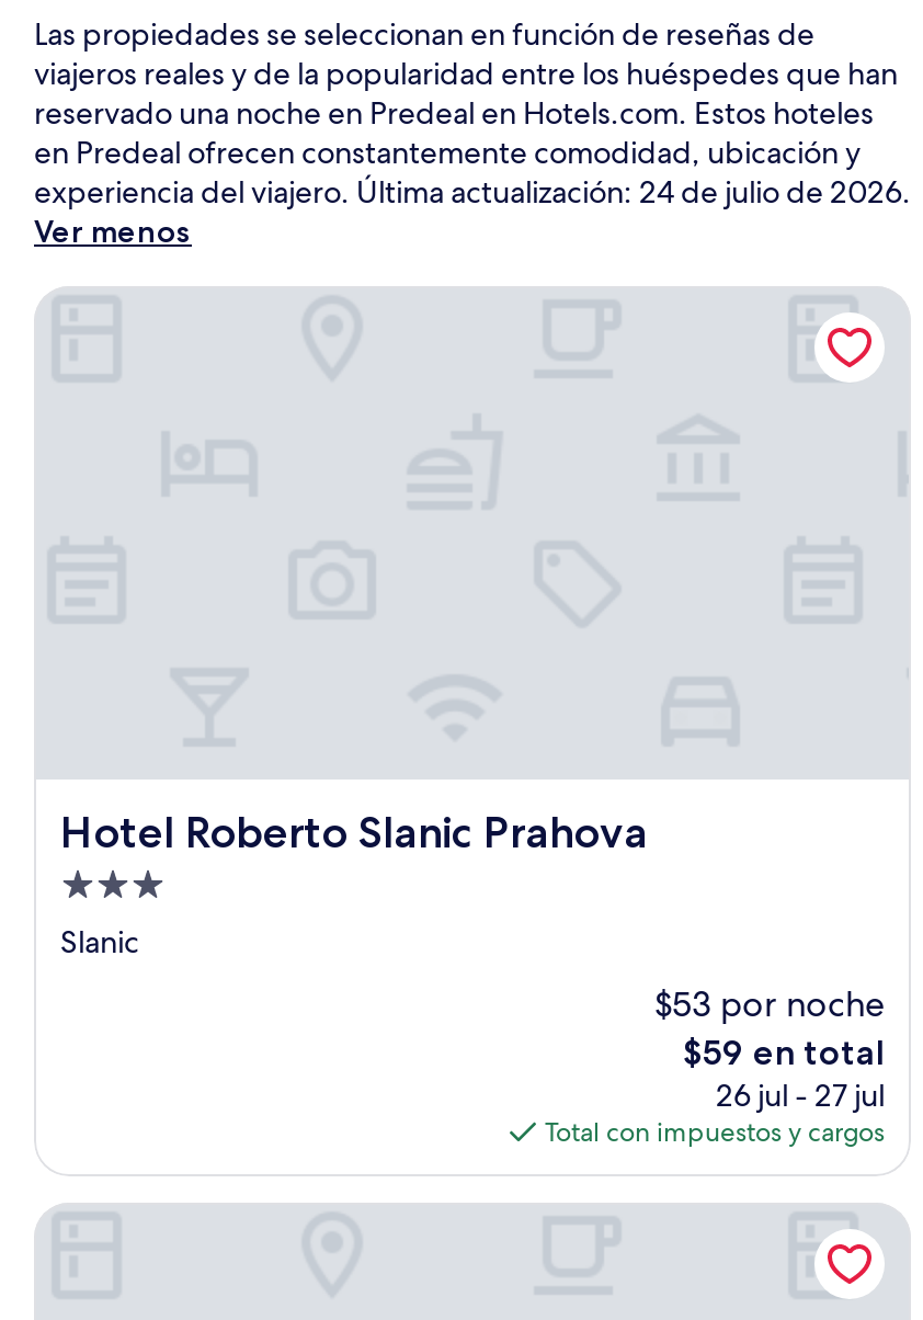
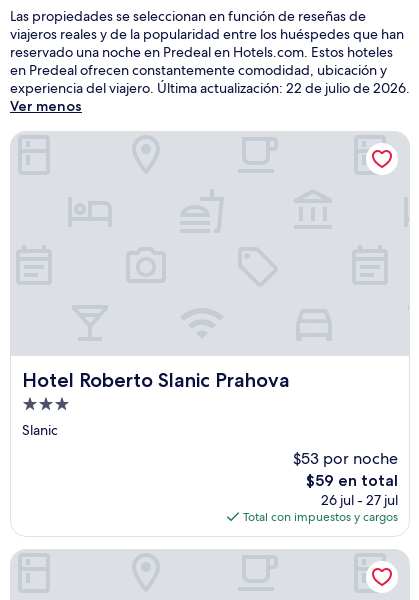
- experiencia del viajero. Última actualización: 24 de julio de 2026.
+ experiencia del viajero. Última actualización: 22 de julio de 2026.
